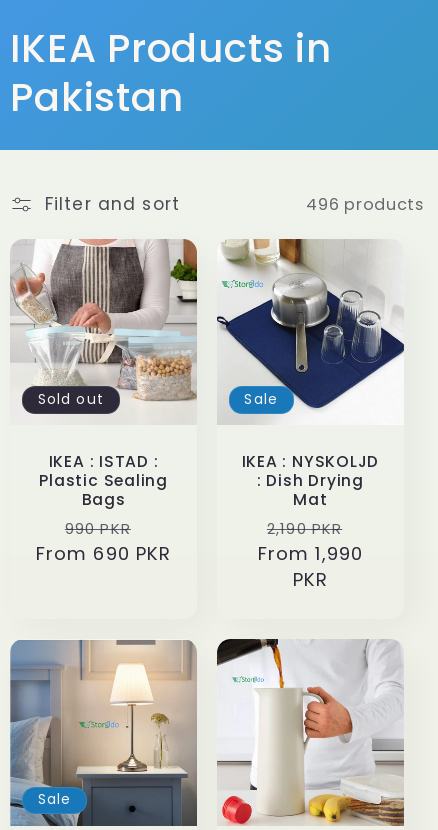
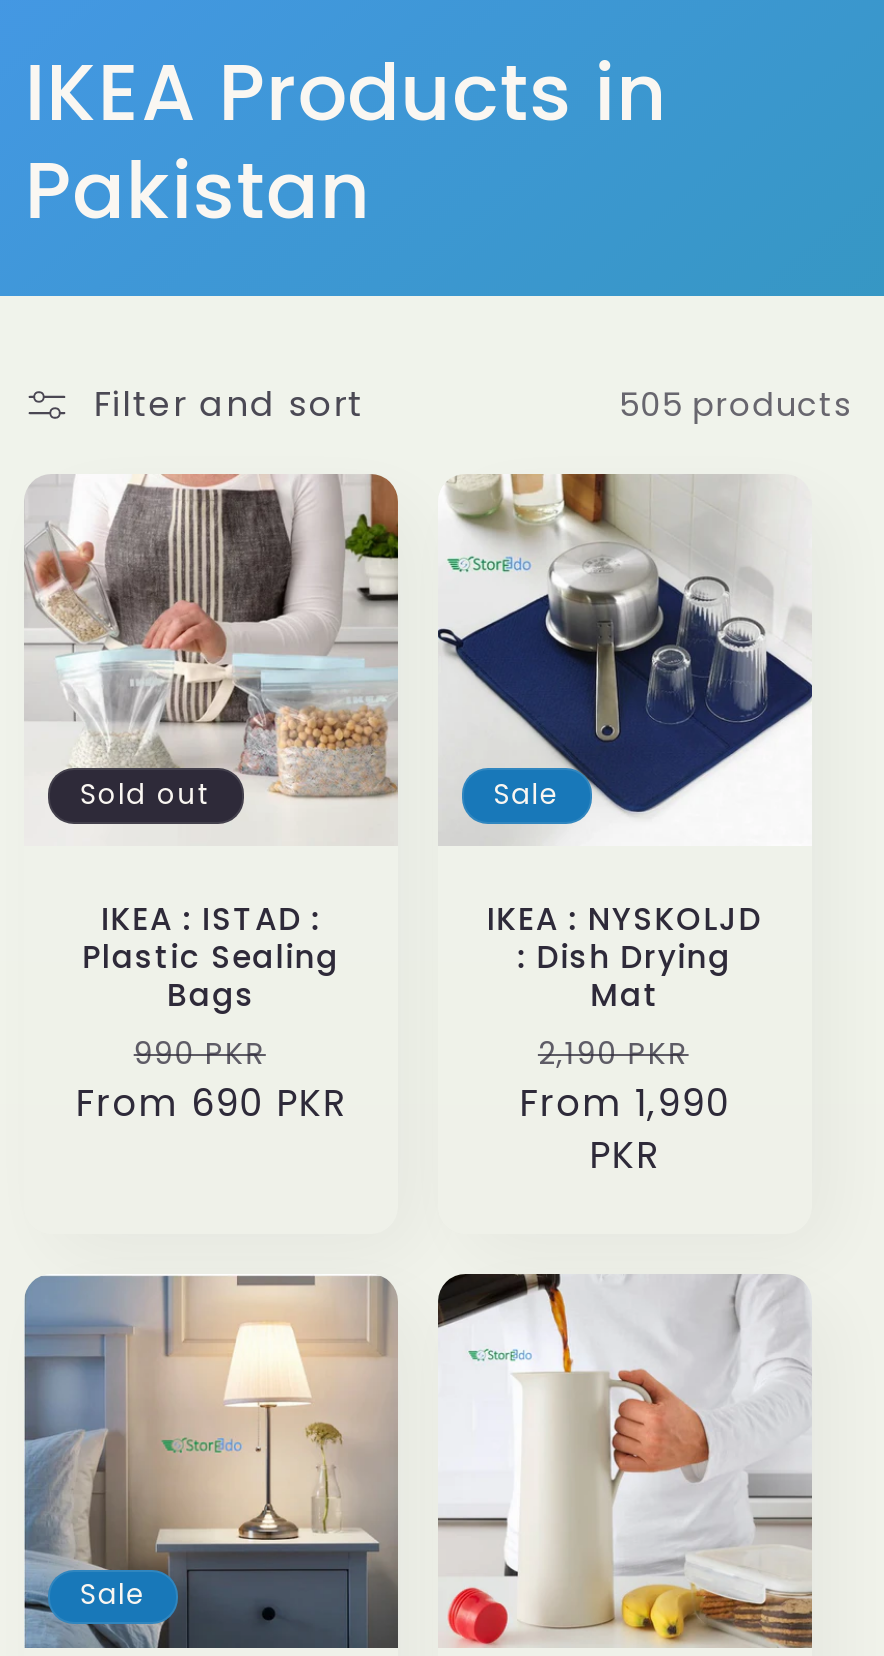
- 496 products
+ 505 products
